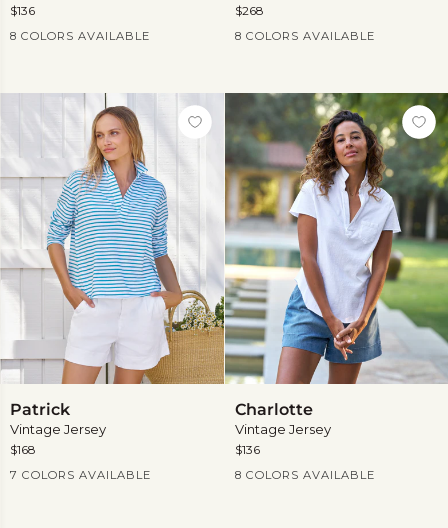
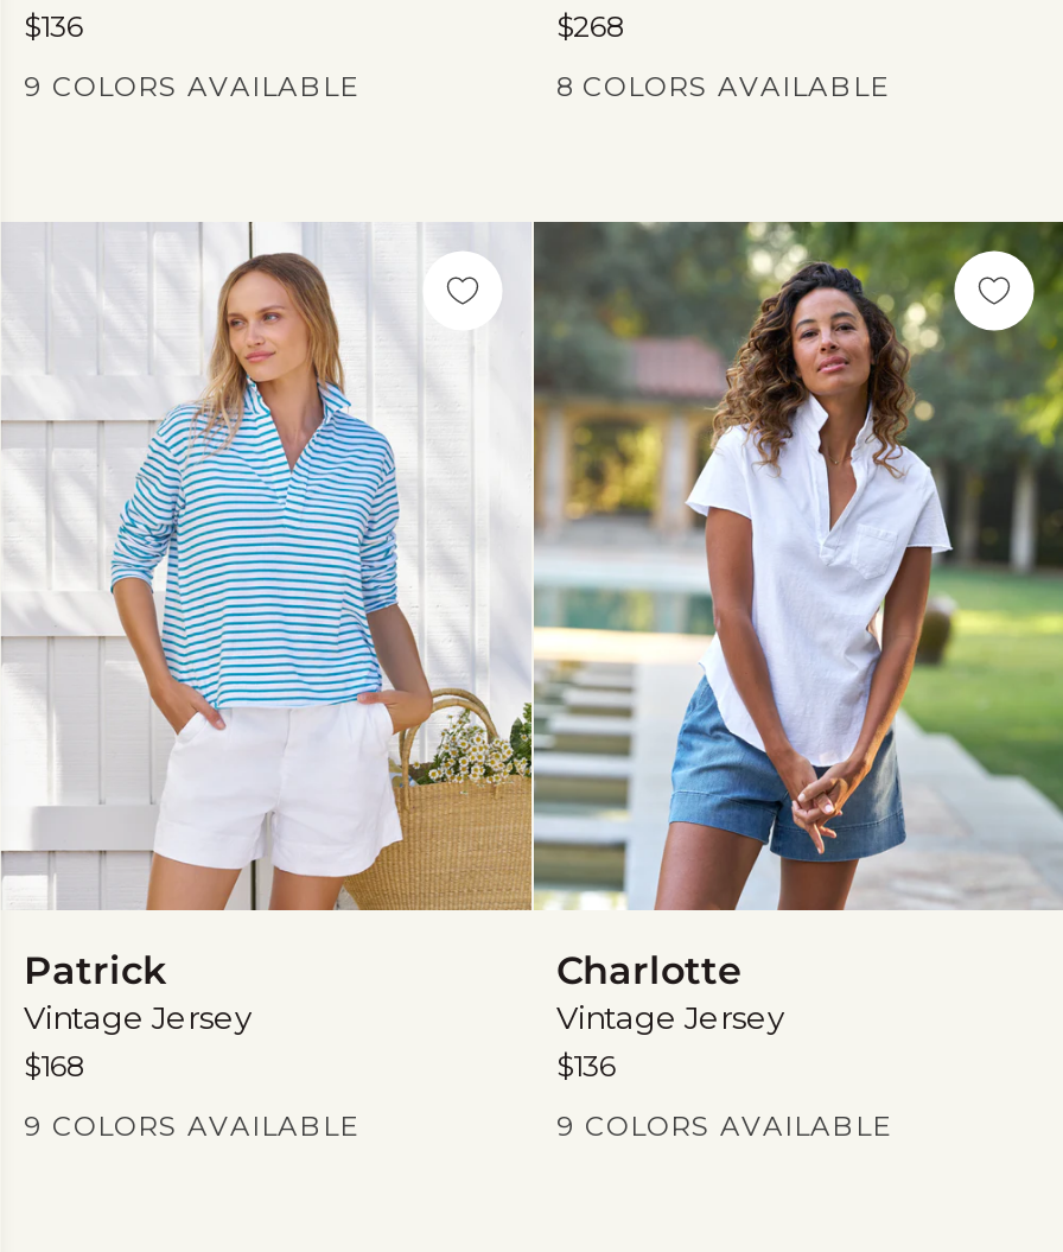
- 8 COLORS AVAILABLE
+ 9 COLORS AVAILABLE

- 7 COLORS AVAILABLE
+ 9 COLORS AVAILABLE

- 8 COLORS AVAILABLE
+ 9 COLORS AVAILABLE
